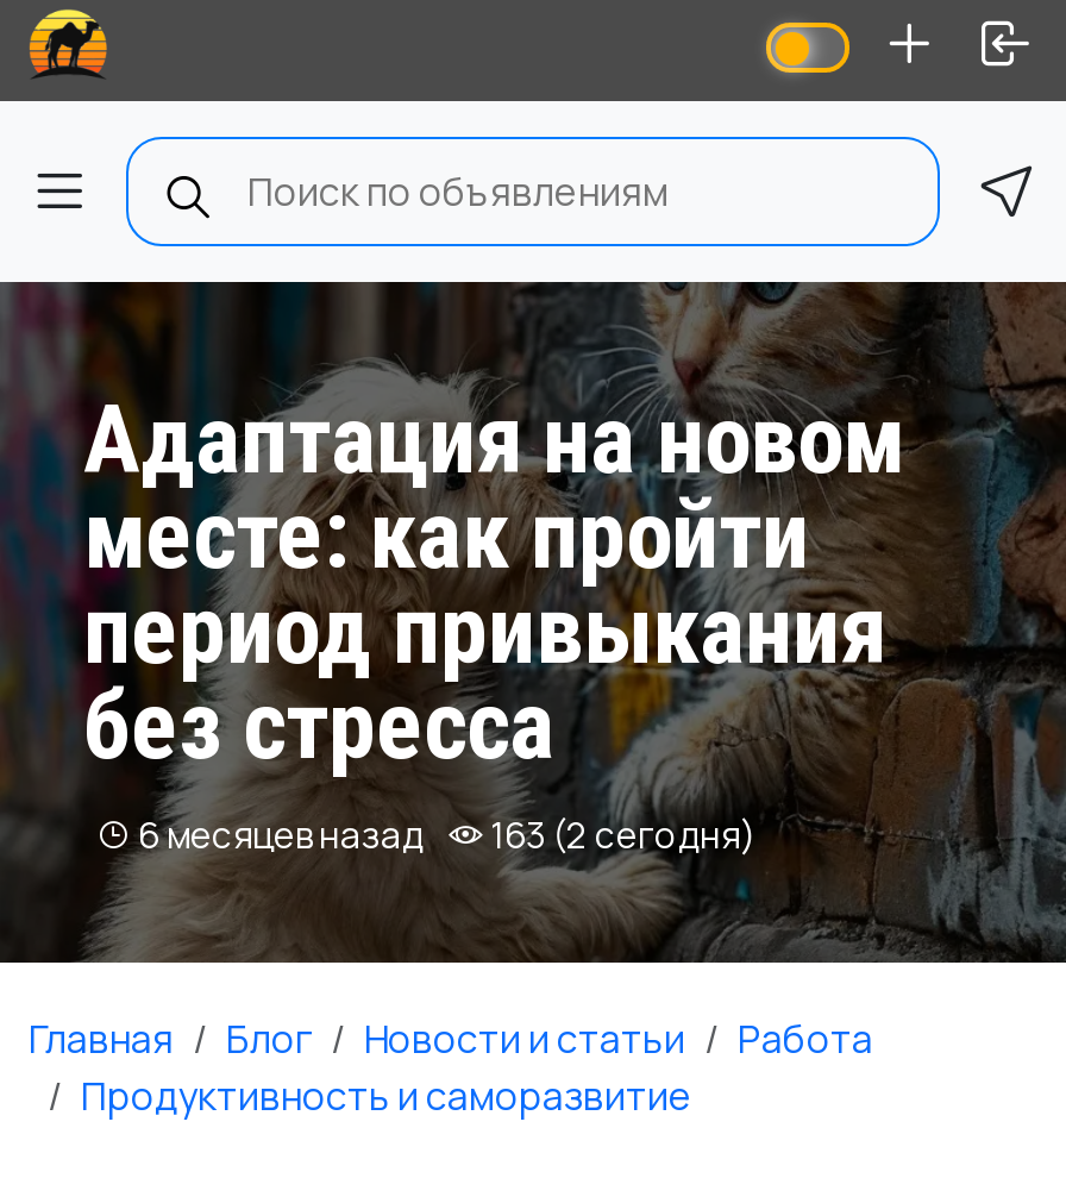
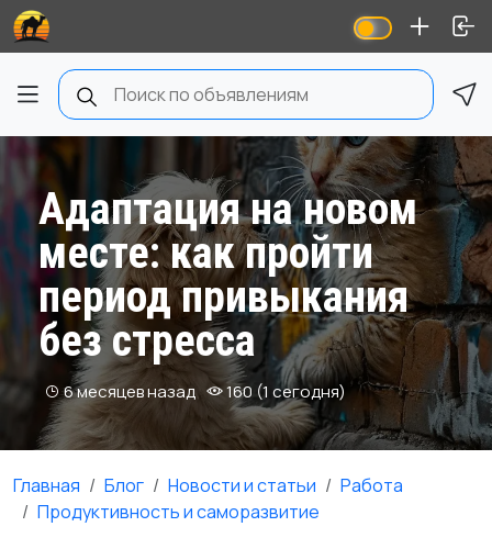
- 163 (2 сегодня)
+ 160 (1 сегодня)
